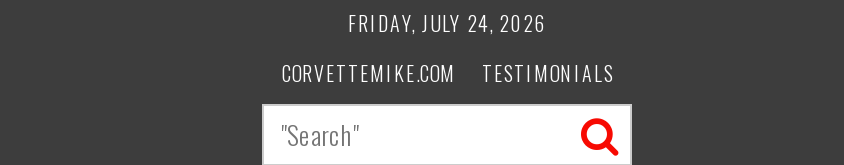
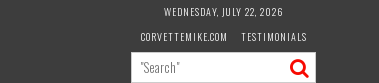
- FRIDAY, JULY 24, 2026
+ WEDNESDAY, JULY 22, 2026
